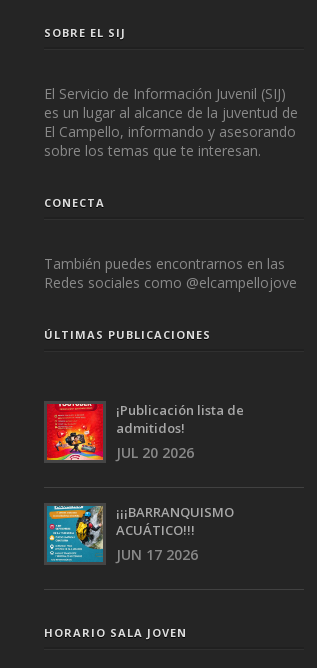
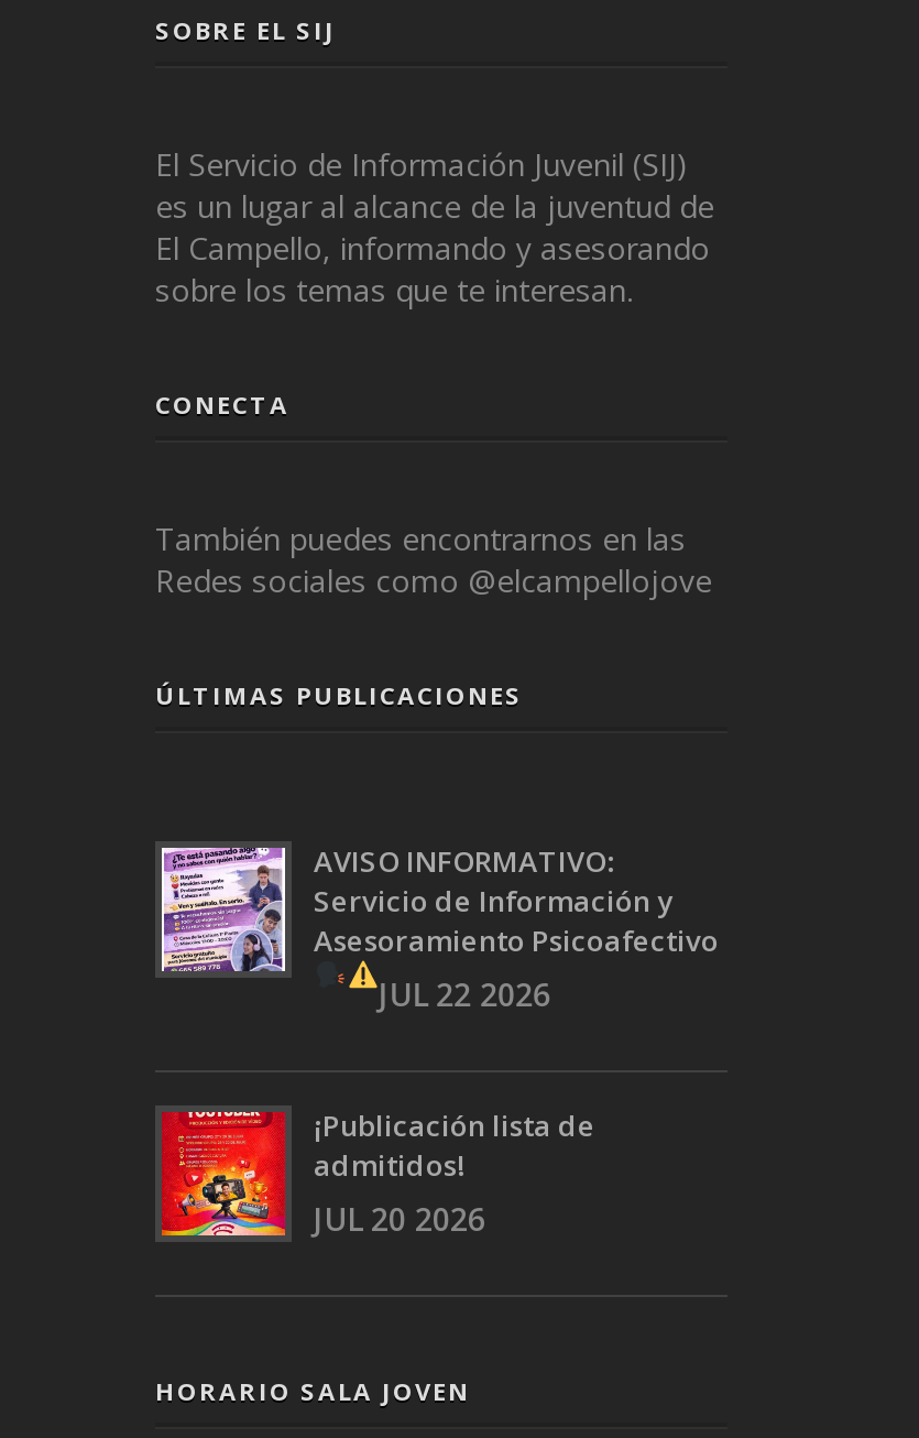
+ [image]
+ AVISO INFORMATIVO:
+ Servicio de Información y
+ Asesoramiento Psicoafectivo
+ JUL 22 2026

moved down: [image] | ¡Publicación lista de | admitidos! | JUL 20 2026

- [image]
- ¡¡¡BARRANQUISMO
- ACUÁTICO!!!
- JUN 17 2026
